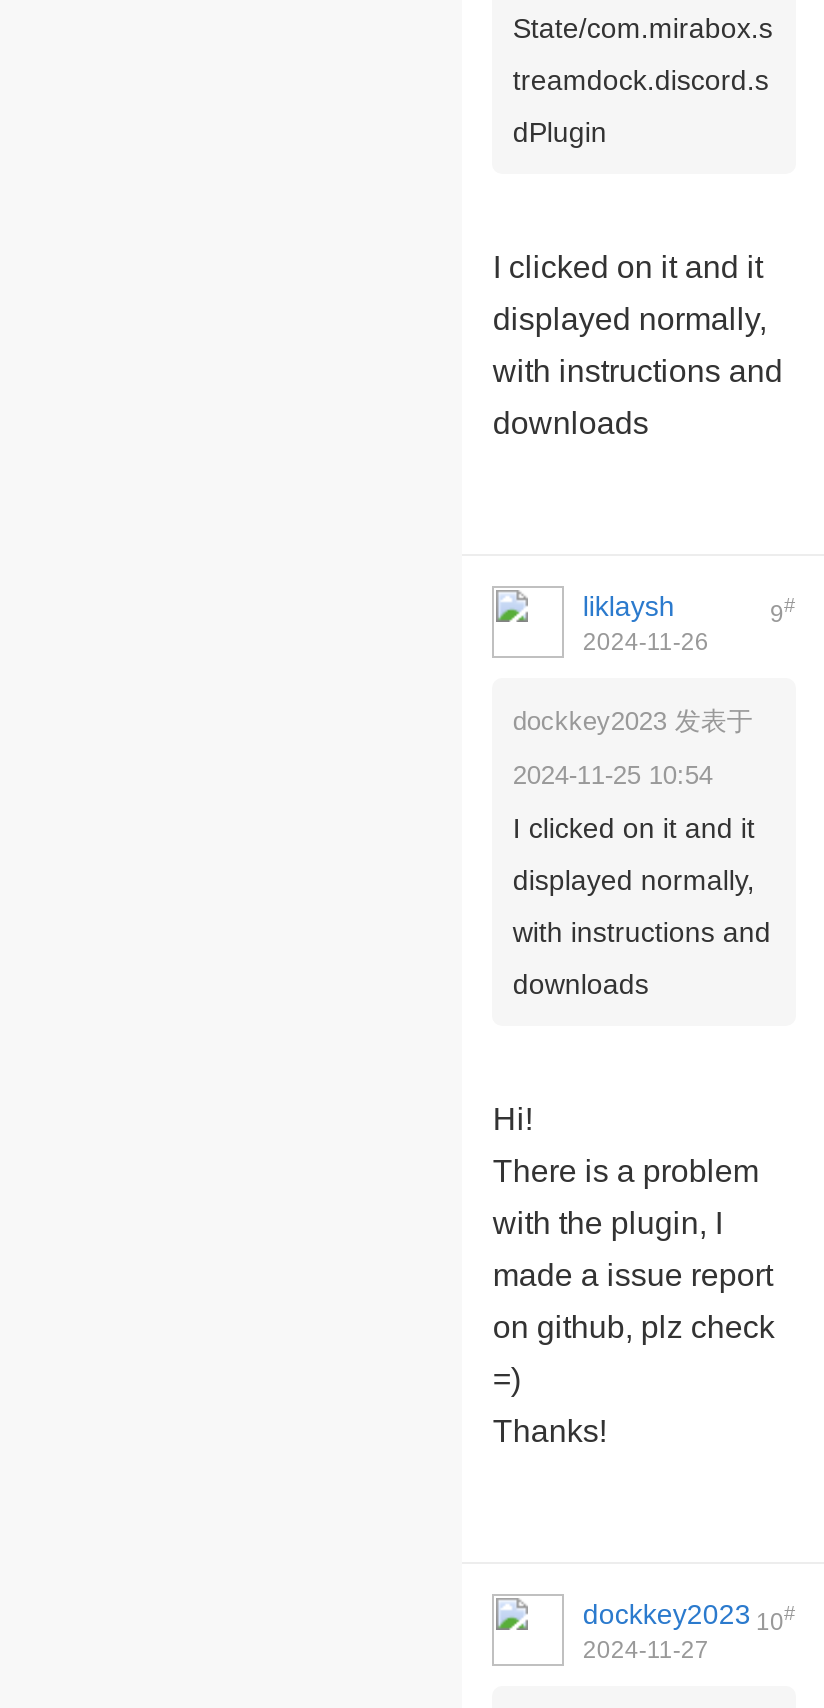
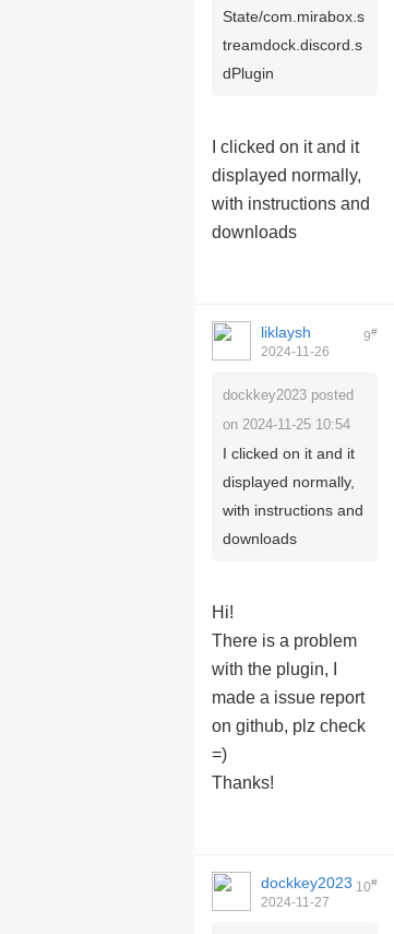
- dockkey2023 发表于
+ dockkey2023 posted

- 2024-11-25 10:54
+ on 2024-11-25 10:54
